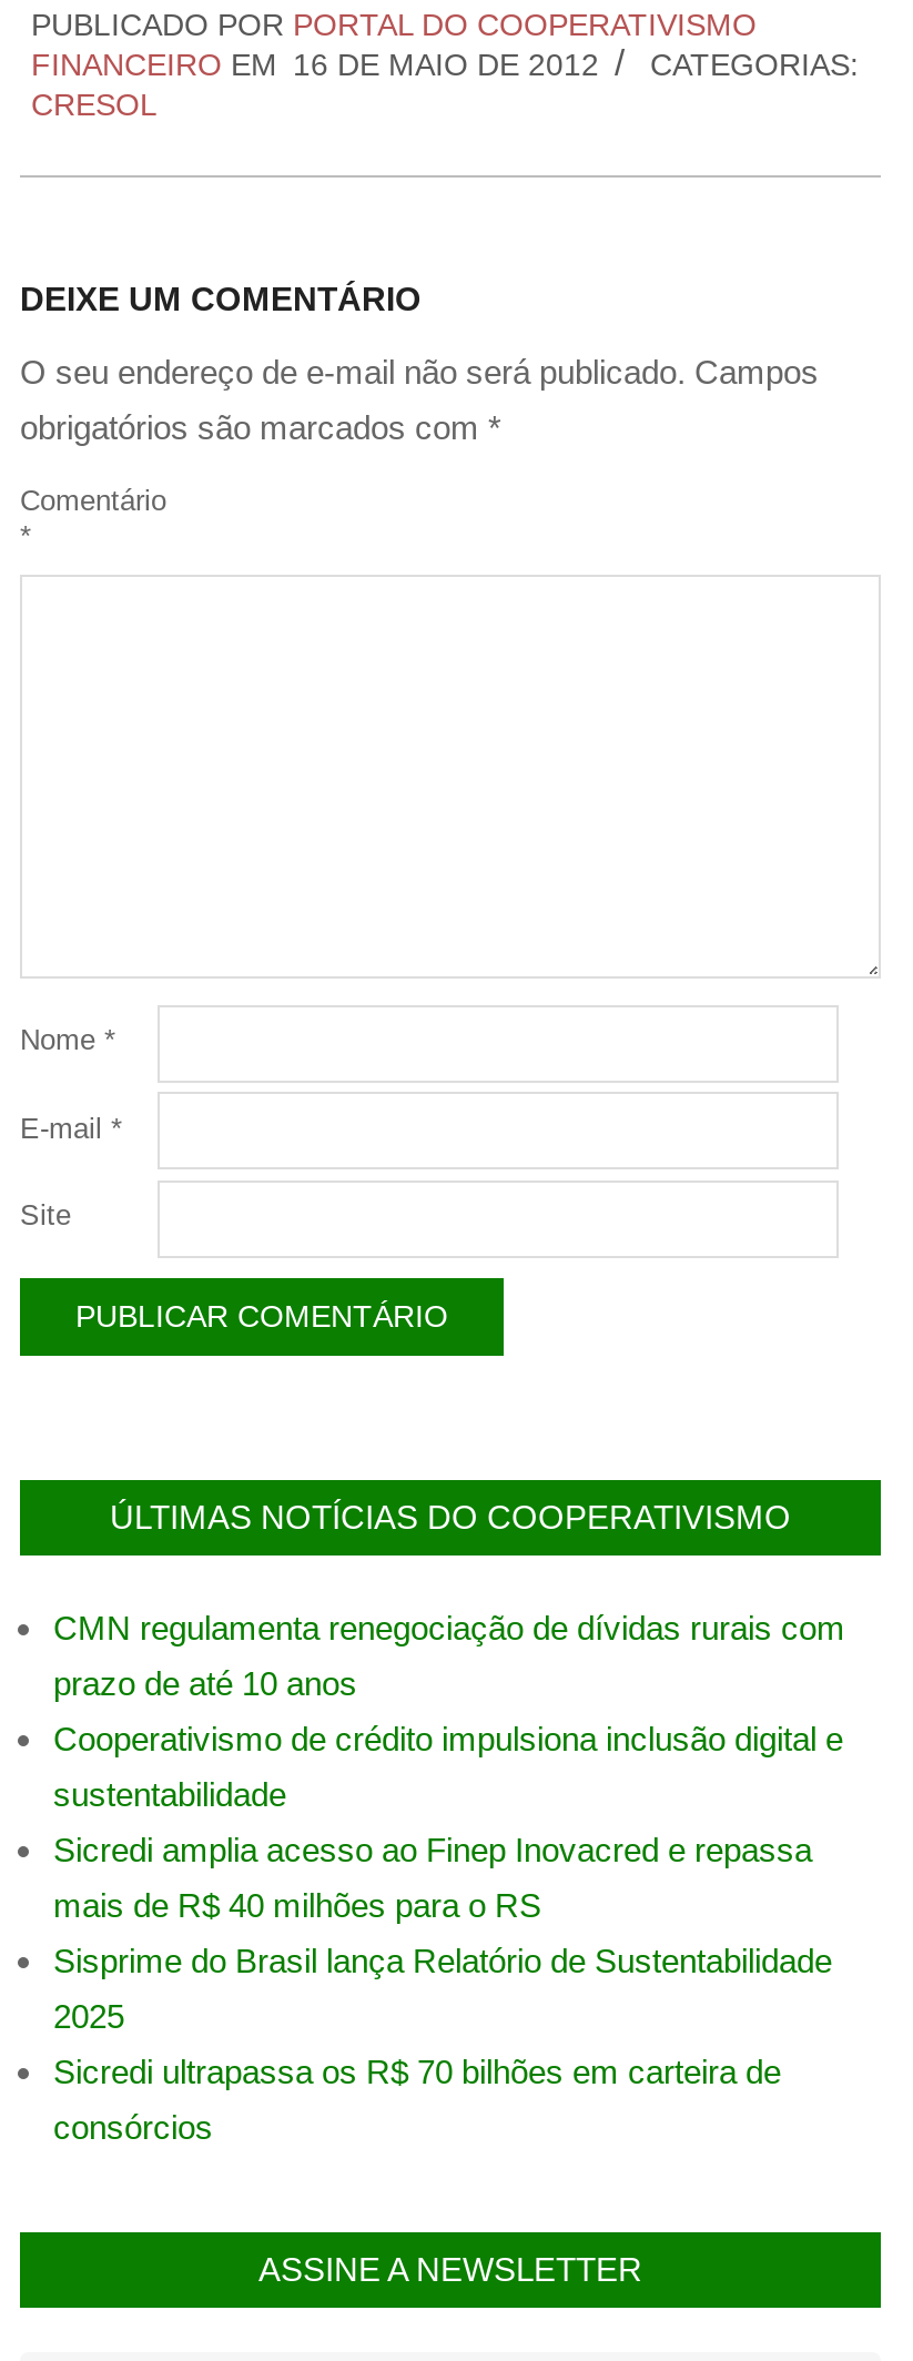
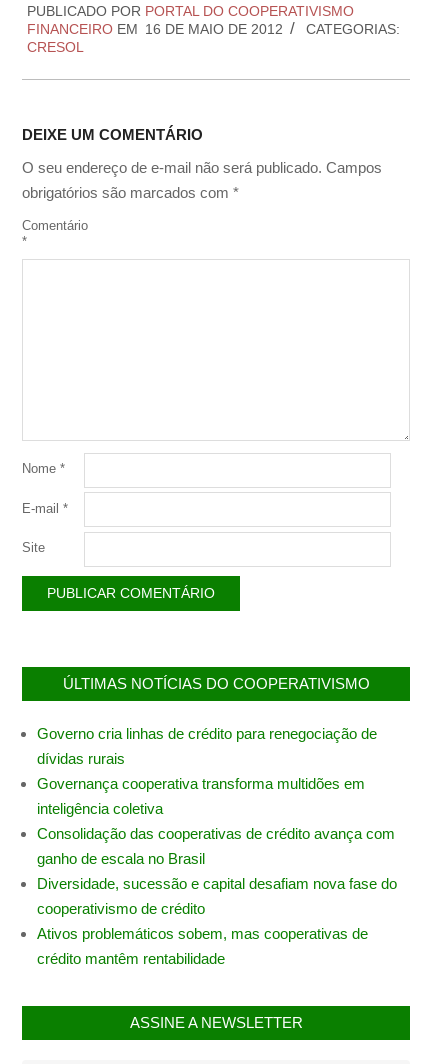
- CMN regulamenta renegociação de dívidas rurais com
+ Governo cria linhas de crédito para renegociação de

- prazo de até 10 anos
+ dívidas rurais

- Cooperativismo de crédito impulsiona inclusão digital e
+ Governança cooperativa transforma multidões em

- sustentabilidade
+ inteligência coletiva

- Sicredi amplia acesso ao Finep Inovacred e repassa
+ Consolidação das cooperativas de crédito avança com

- mais de R$ 40 milhões para o RS
+ ganho de escala no Brasil

- Sisprime do Brasil lança Relatório de Sustentabilidade
+ Diversidade, sucessão e capital desafiam nova fase do

- 2025
+ cooperativismo de crédito

- Sicredi ultrapassa os R$ 70 bilhões em carteira de
+ Ativos problemáticos sobem, mas cooperativas de

- consórcios
+ crédito mantêm rentabilidade
